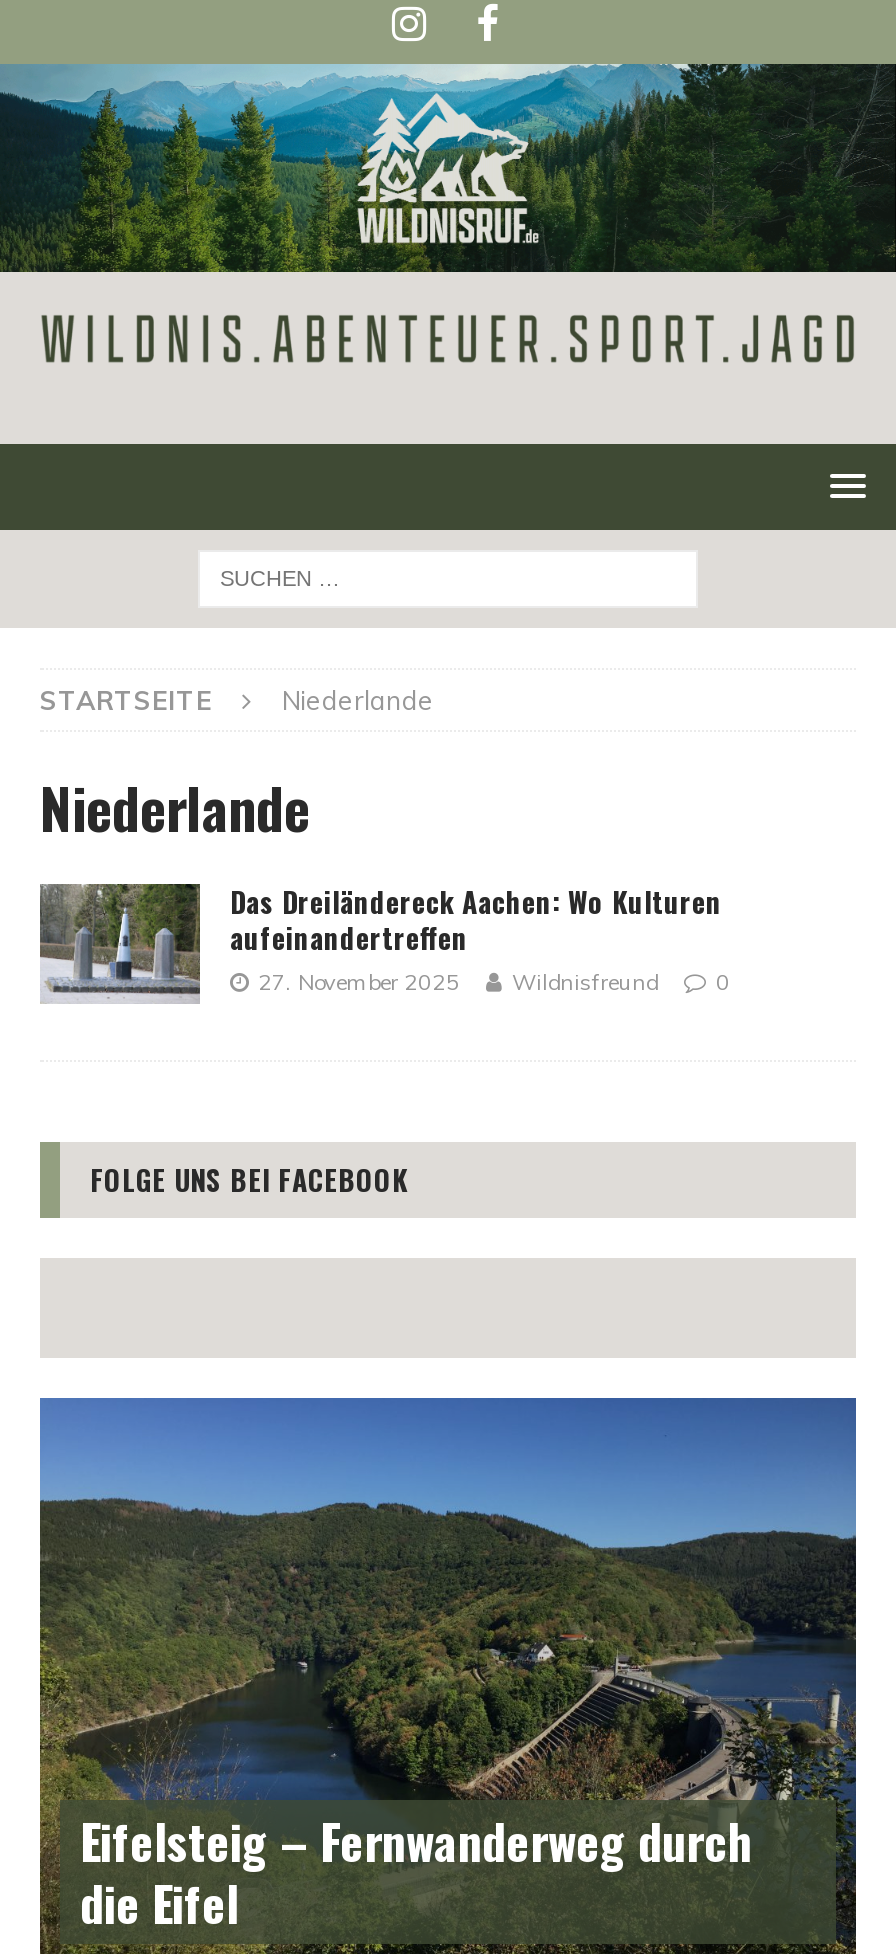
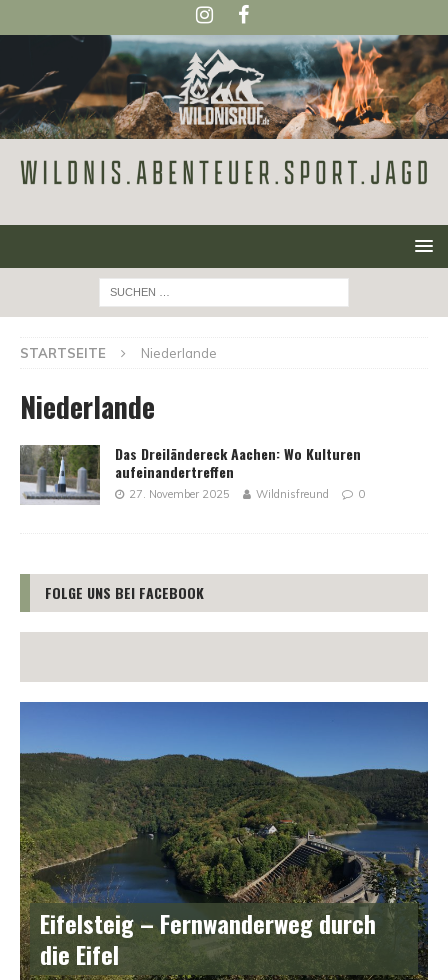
- [image]
+ [image]
